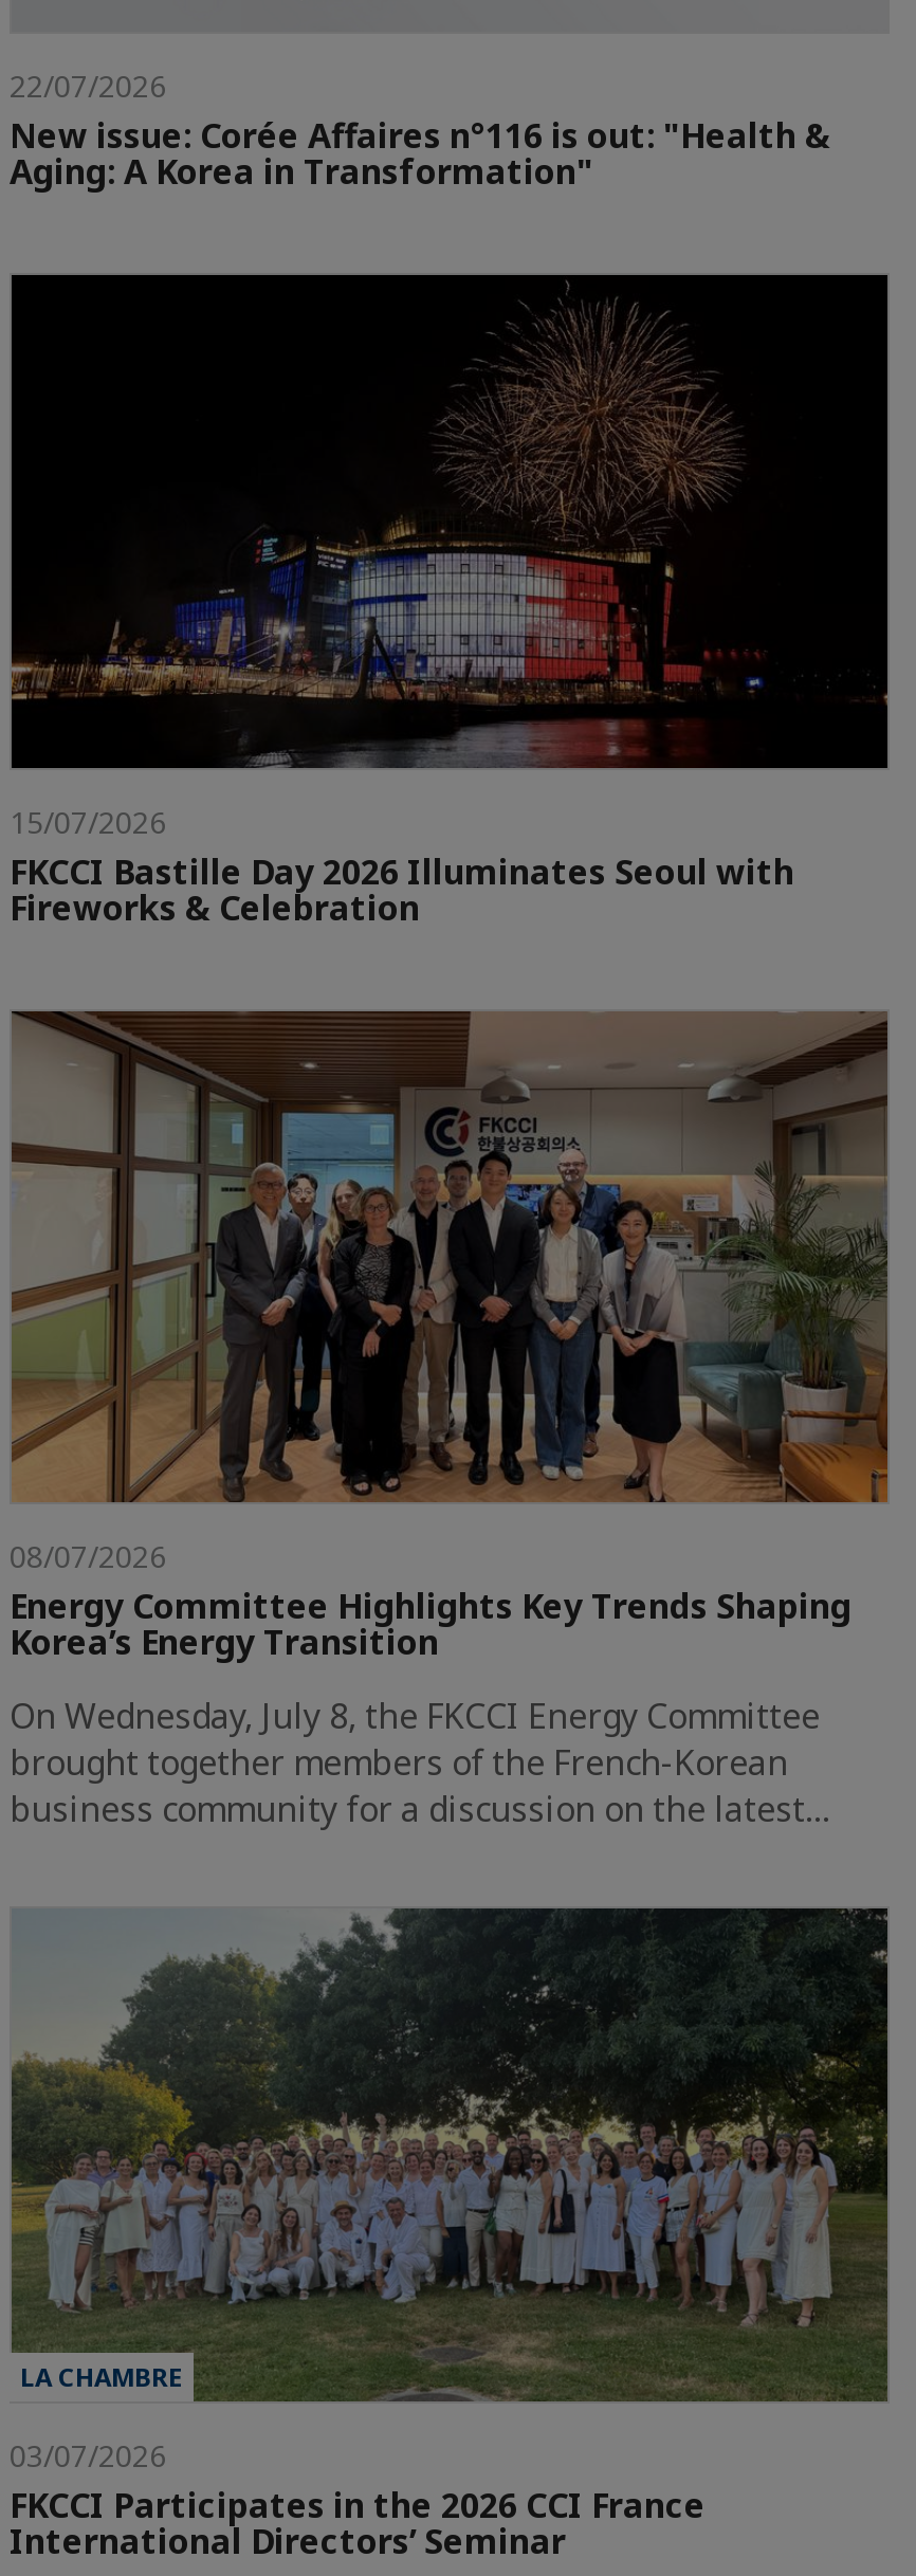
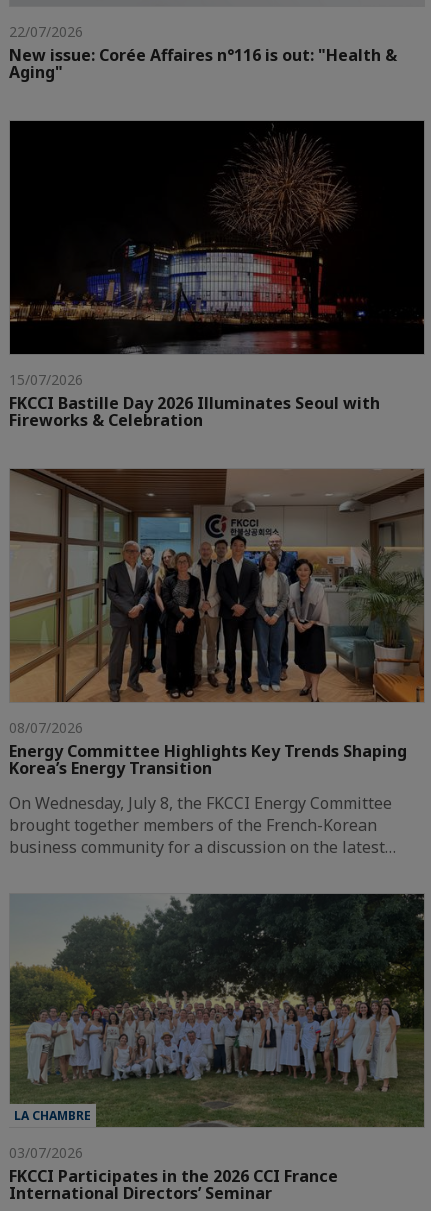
- Aging: A Korea in Transformation"
+ Aging"
